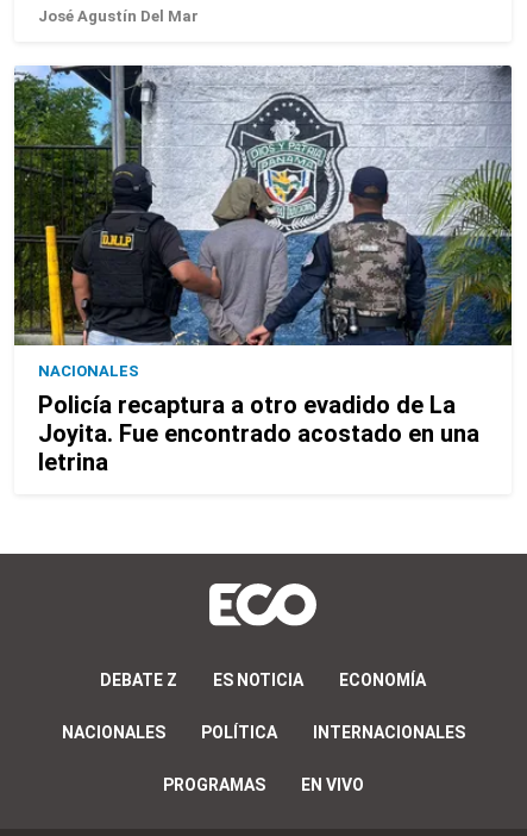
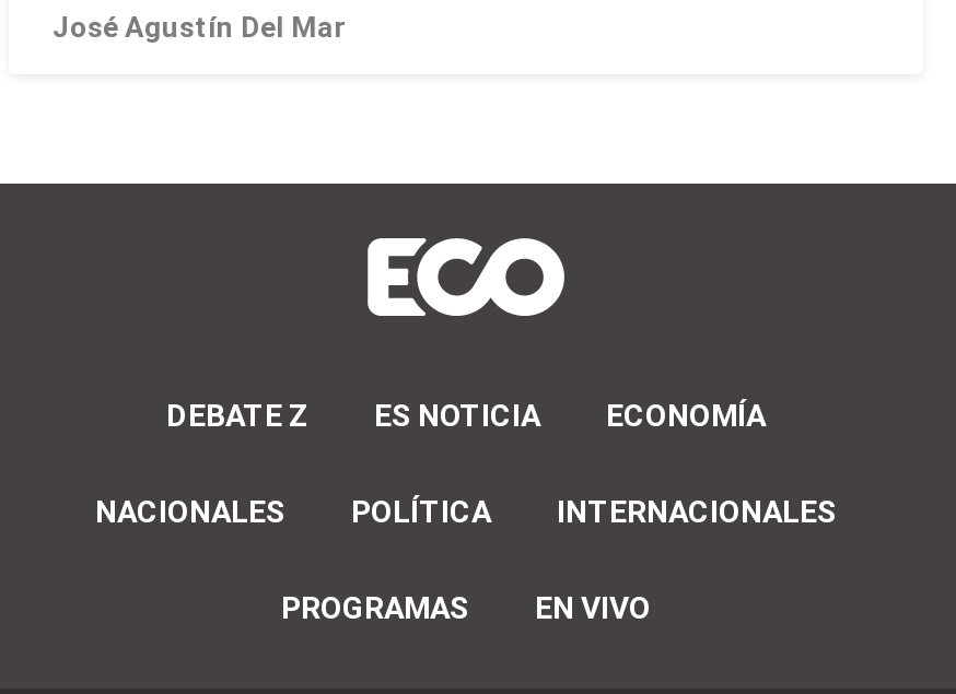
- [image]
- NACIONALES
- Policía recaptura a otro evadido de La
- Joyita. Fue encontrado acostado en una
- letrina
